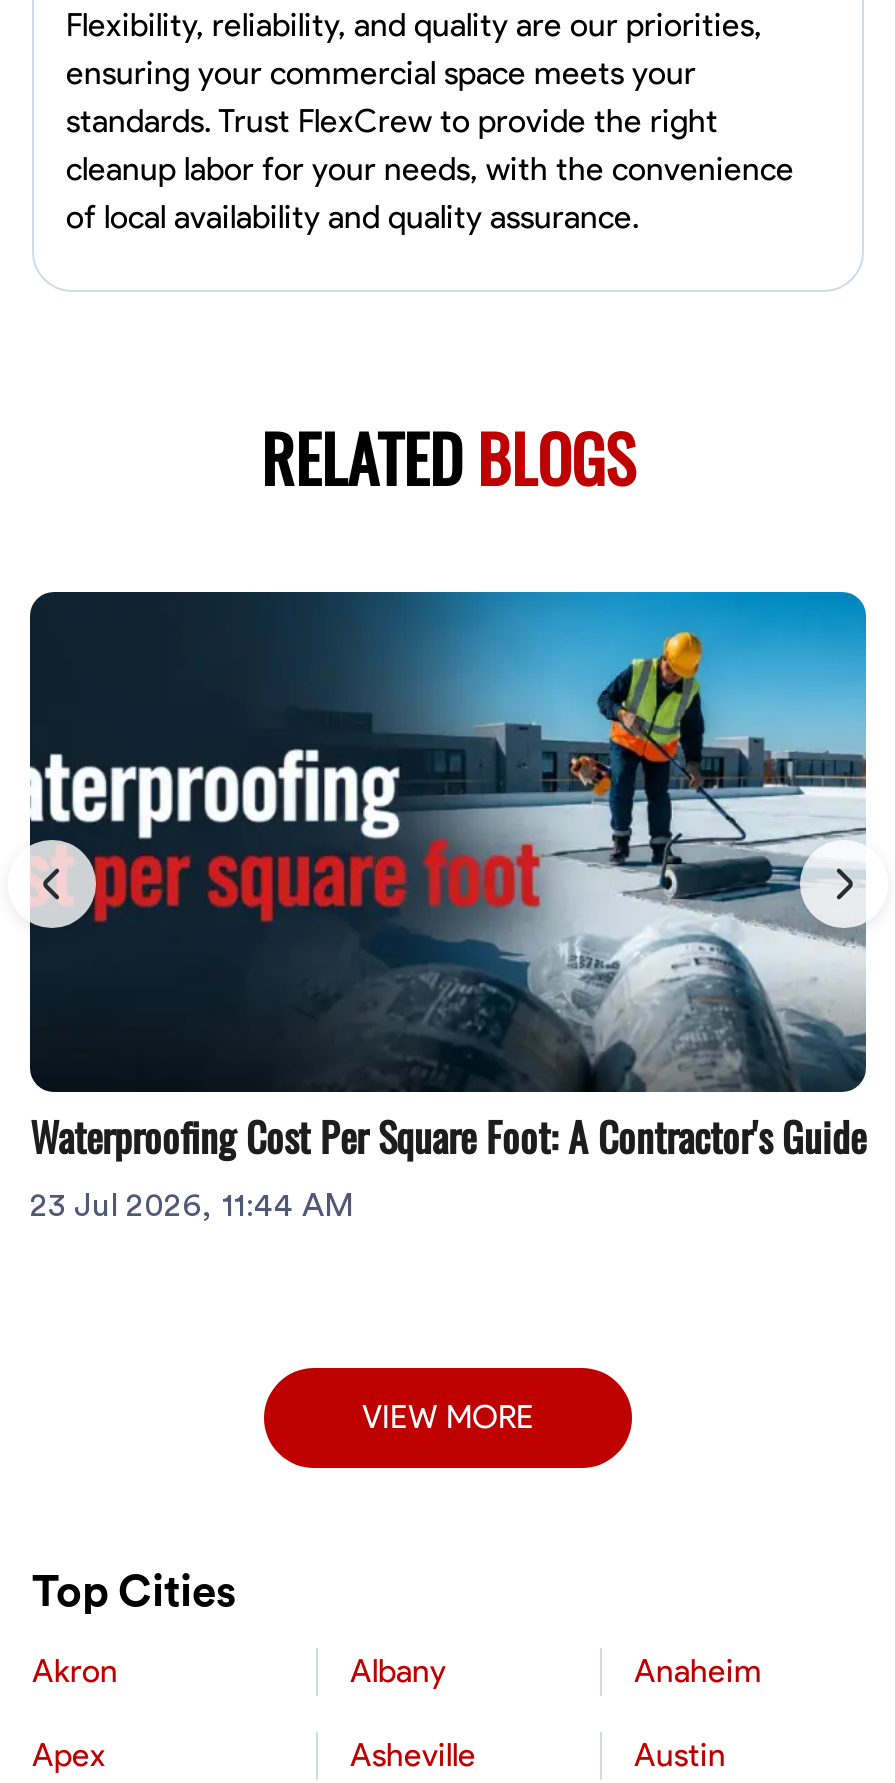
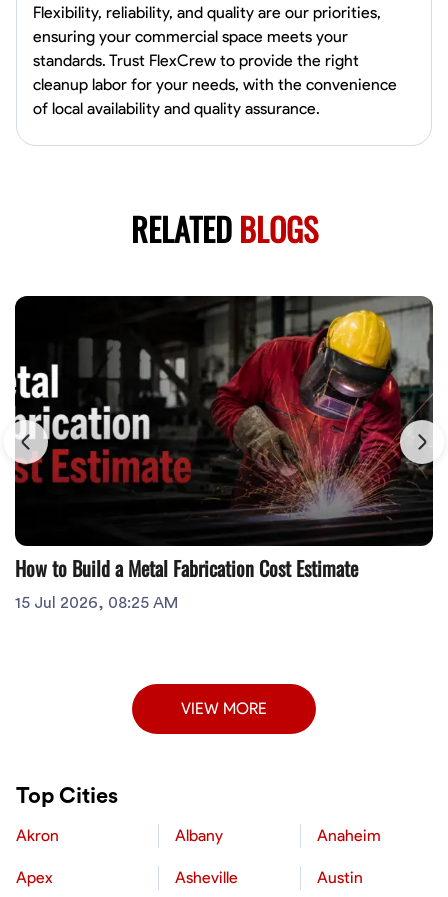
- [image]
- Waterproofing Cost Per Square Foot: A Contractor's Guide
- 23 Jul 2026, 11:44 AM
+ [image]
+ How to Build a Metal Fabrication Cost Estimate
+ 15 Jul 2026, 08:25 AM
